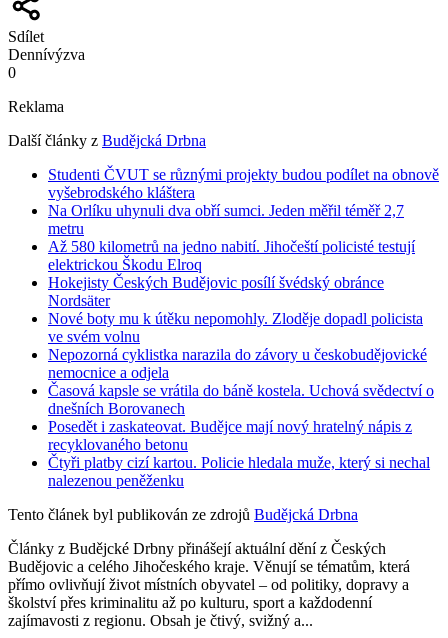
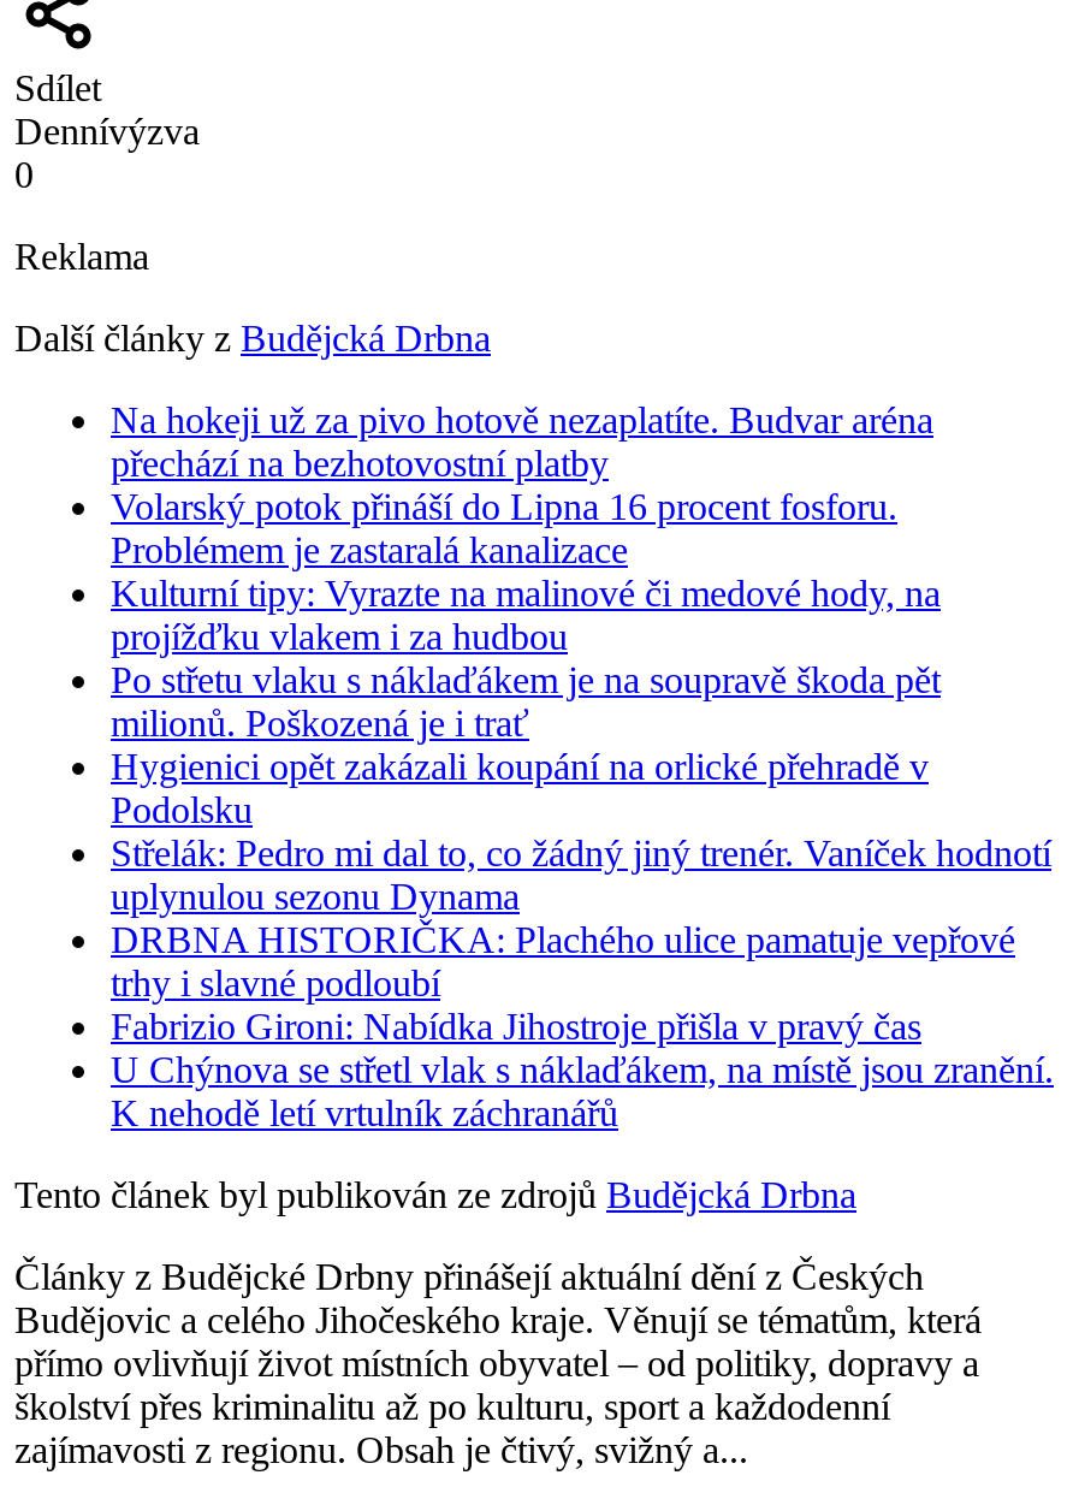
- Studenti ČVUT se různými projekty budou podílet na obnově
- vyšebrodského kláštera
- Na Orlíku uhynuli dva obří sumci. Jeden měřil téměř 2,7
- metru
- Až 580 kilometrů na jedno nabití. Jihočeští policisté testují
- elektrickou Škodu Elroq
- Hokejisty Českých Budějovic posílí švédský obránce
- Nordsäter
- Nové boty mu k útěku nepomohly. Zloděje dopadl policista
- ve svém volnu
- Nepozorná cyklistka narazila do závory u českobudějovické
- nemocnice a odjela
- Časová kapsle se vrátila do báně kostela. Uchová svědectví o
- dnešních Borovanech
- Posedět i zaskateovat. Budějce mají nový hratelný nápis z
- recyklovaného betonu
- Čtyři platby cizí kartou. Policie hledala muže, který si nechal
- nalezenou peněženku
+ Na hokeji už za pivo hotově nezaplatíte. Budvar aréna
+ přechází na bezhotovostní platby
+ Volarský potok přináší do Lipna 16 procent fosforu.
+ Problémem je zastaralá kanalizace
+ Kulturní tipy: Vyrazte na malinové či medové hody, na
+ projížďku vlakem i za hudbou
+ Po střetu vlaku s náklaďákem je na soupravě škoda pět
+ milionů. Poškozená je i trať
+ Hygienici opět zakázali koupání na orlické přehradě v
+ Podolsku
+ Střelák: Pedro mi dal to, co žádný jiný trenér. Vaníček hodnotí
+ uplynulou sezonu Dynama
+ DRBNA HISTORIČKA: Plachého ulice pamatuje vepřové
+ trhy i slavné podloubí
+ Fabrizio Gironi: Nabídka Jihostroje přišla v pravý čas
+ U Chýnova se střetl vlak s náklaďákem, na místě jsou zranění.
+ K nehodě letí vrtulník záchranářů
